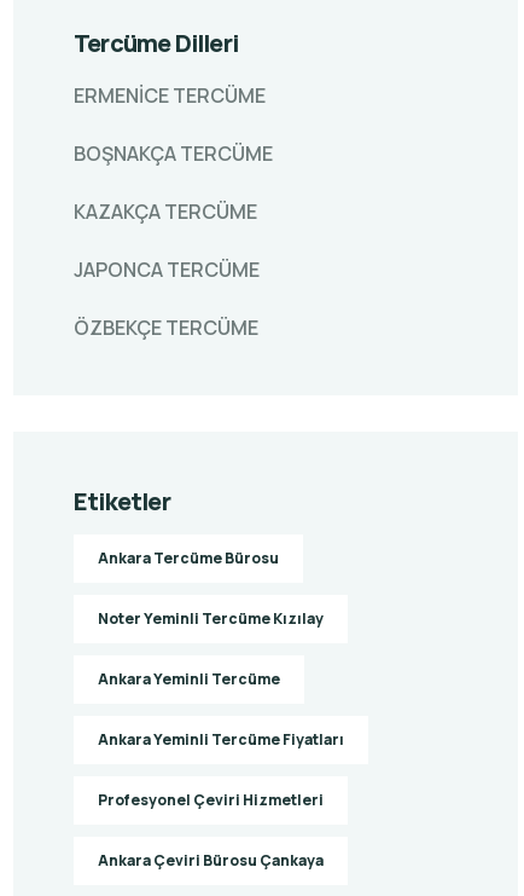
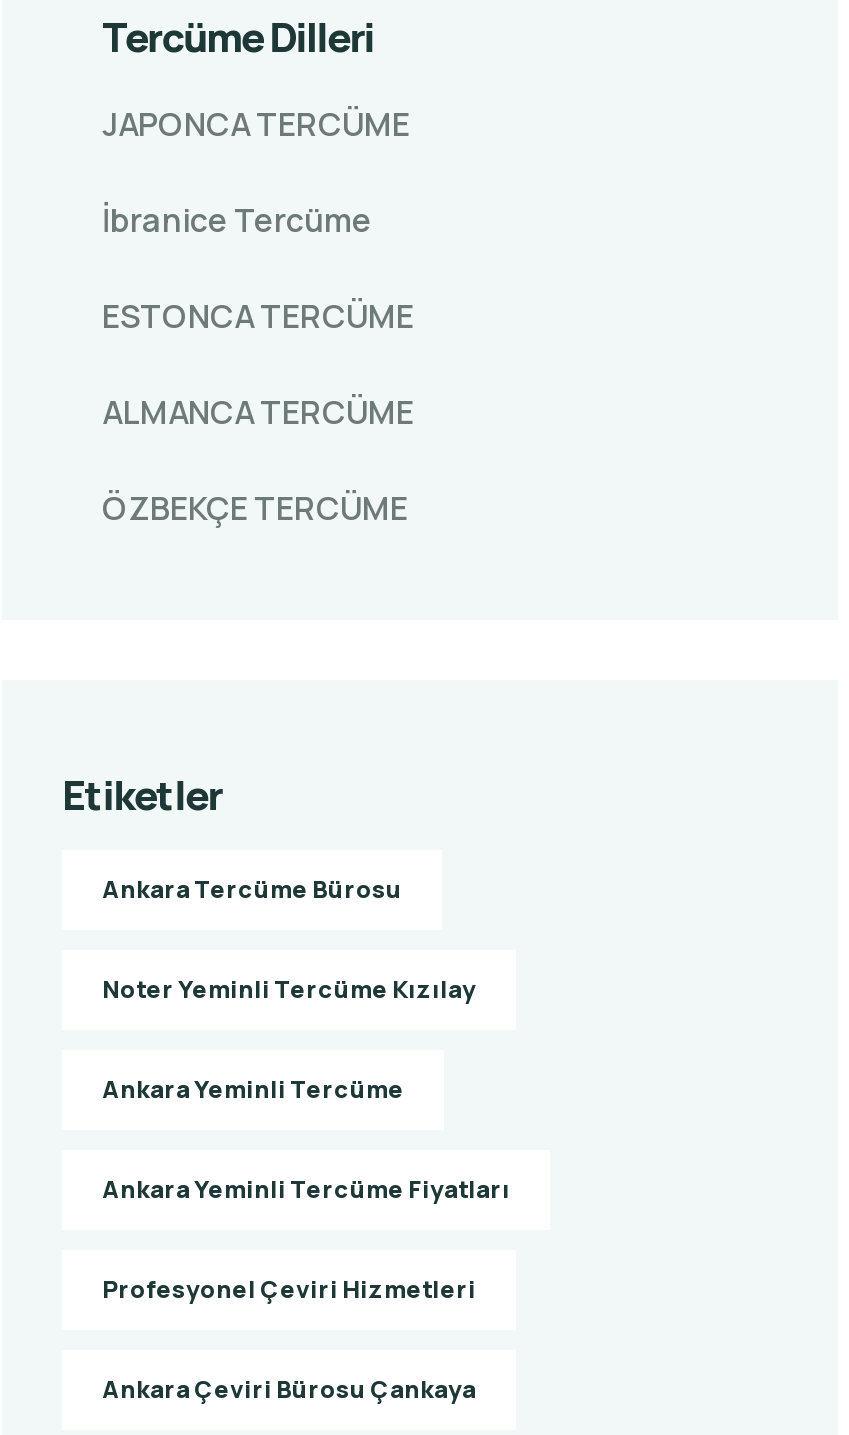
- ERMENİCE TERCÜME
- BOŞNAKÇA TERCÜME
- KAZAKÇA TERCÜME

moved up: JAPONCA TERCÜME

+ İbranice Tercüme
+ ESTONCA TERCÜME
+ ALMANCA TERCÜME
